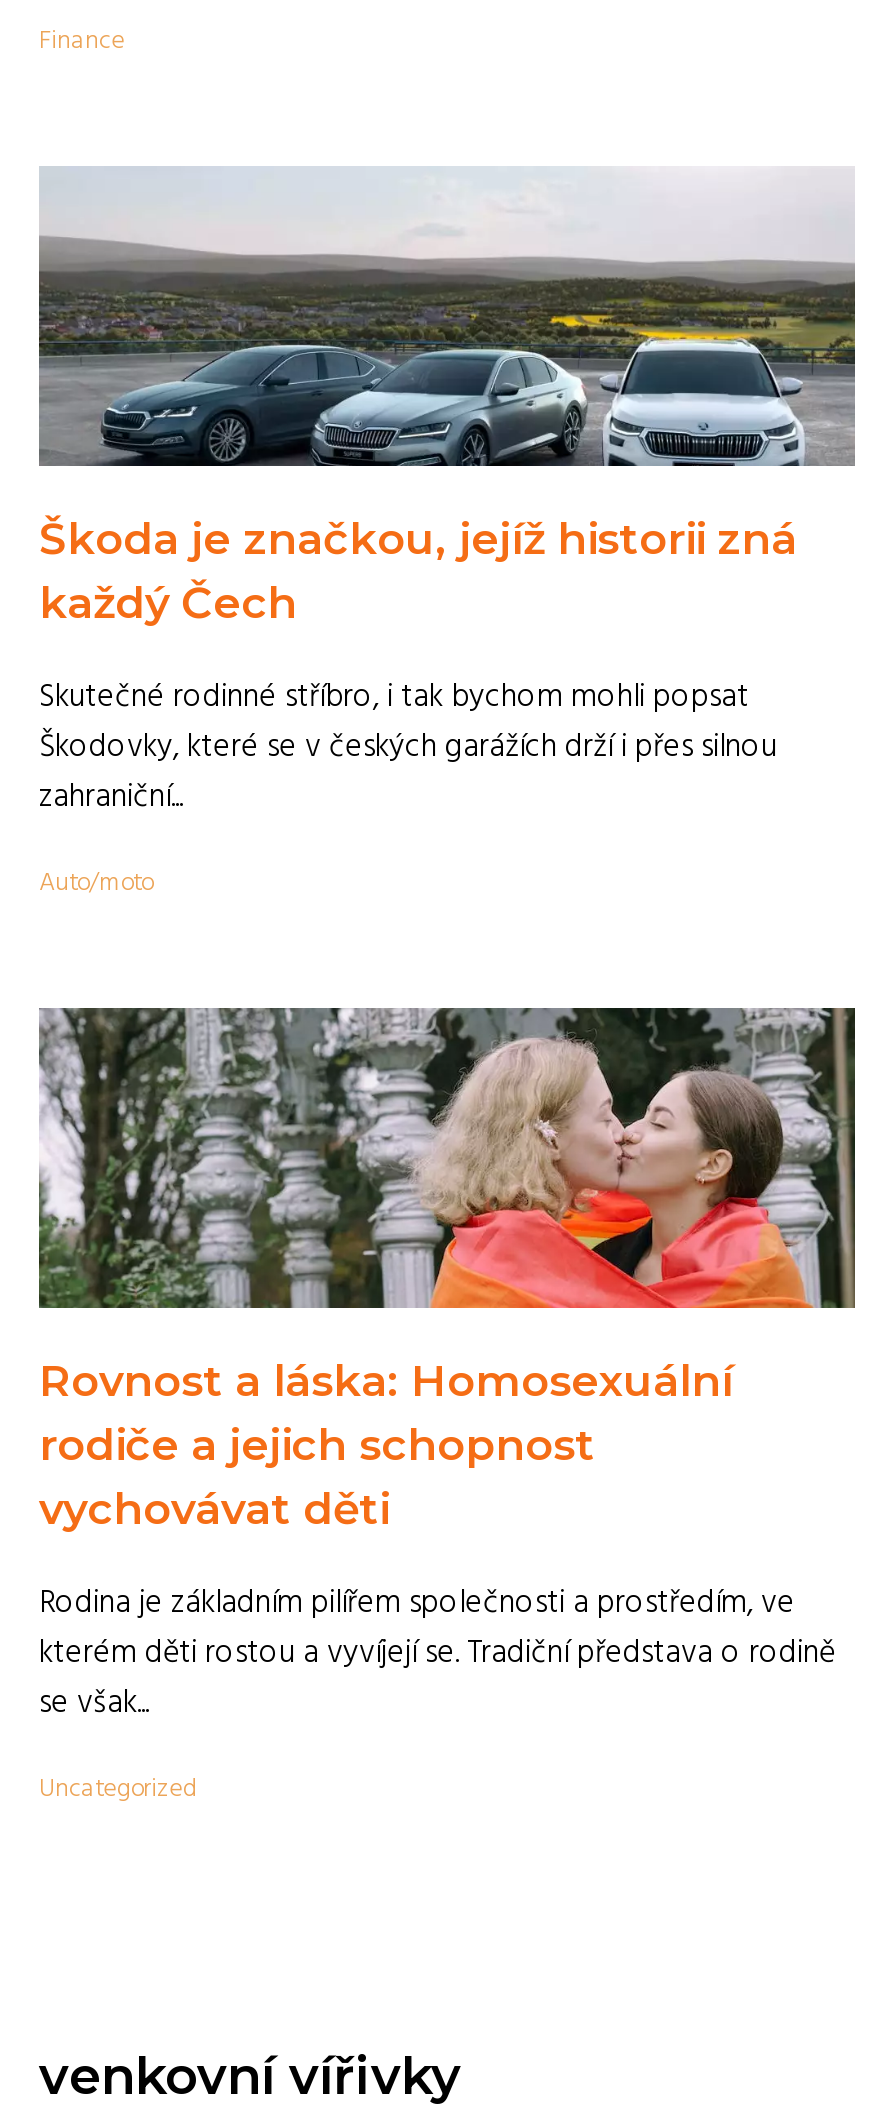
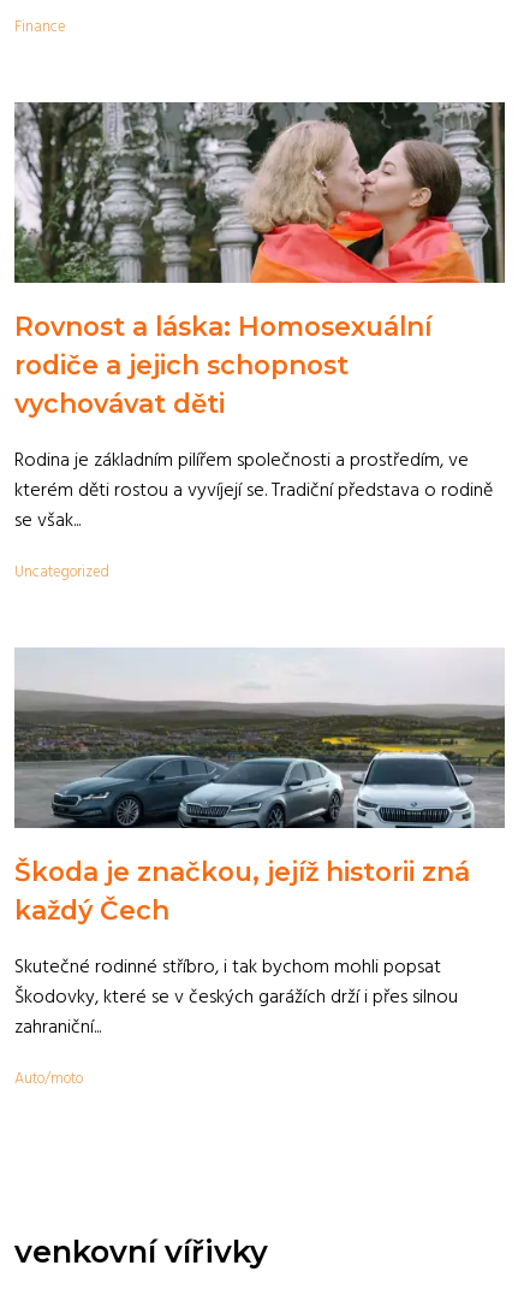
moved down: [image] | Škoda je značkou, jejíž historii zná | každý Čech | Skutečné rodinné stříbro, i tak bychom mohli popsat | Škodovky, které se v českých garážích drží i přes silnou | zahraniční... | Auto/moto

moved up: [image] | Rovnost a láska: Homosexuální | rodiče a jejich schopnost | vychovávat děti | Rodina je základním pilířem společnosti a prostředím, ve | kterém děti rostou a vyvíjejí se. Tradiční představa o rodině | se však... | Uncategorized
